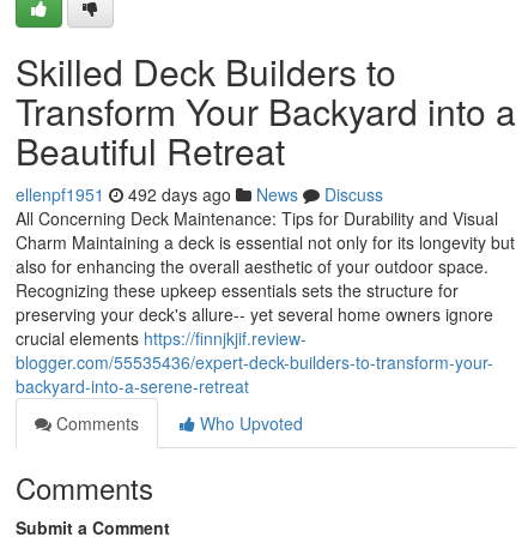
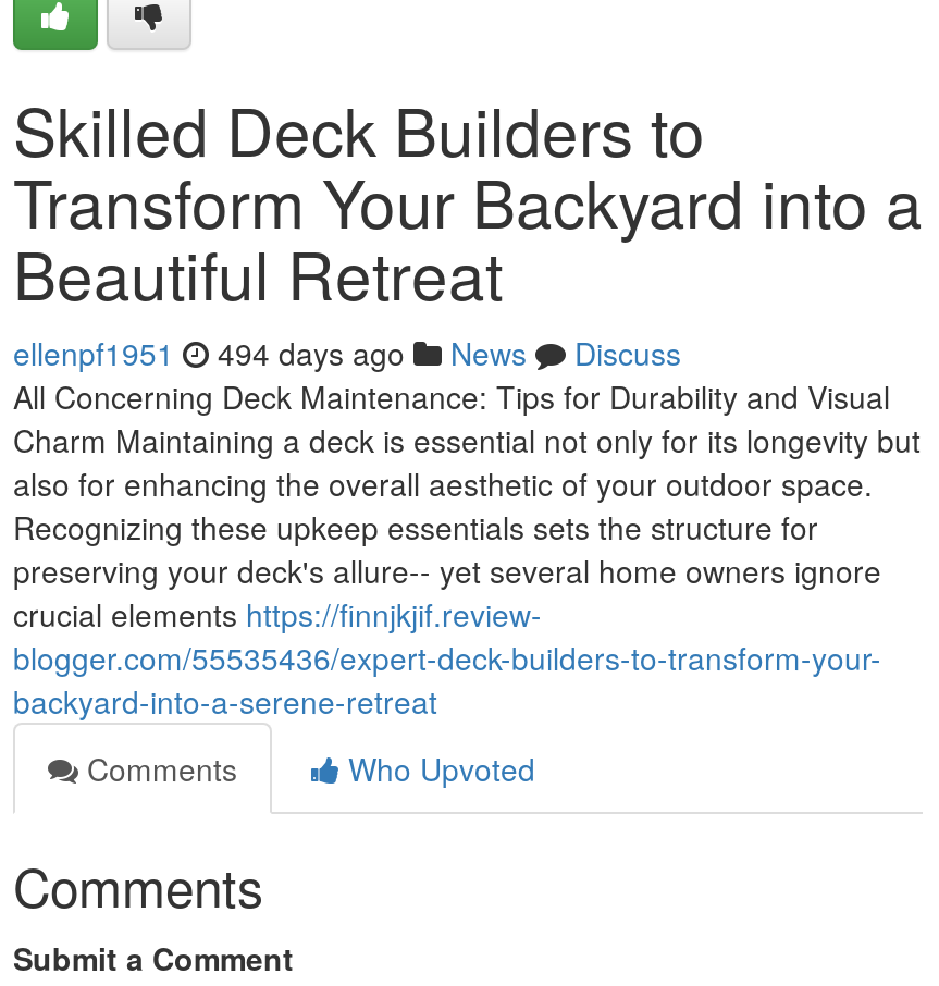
- ellenpf1951 492 days ago News Discuss
+ ellenpf1951 494 days ago News Discuss
